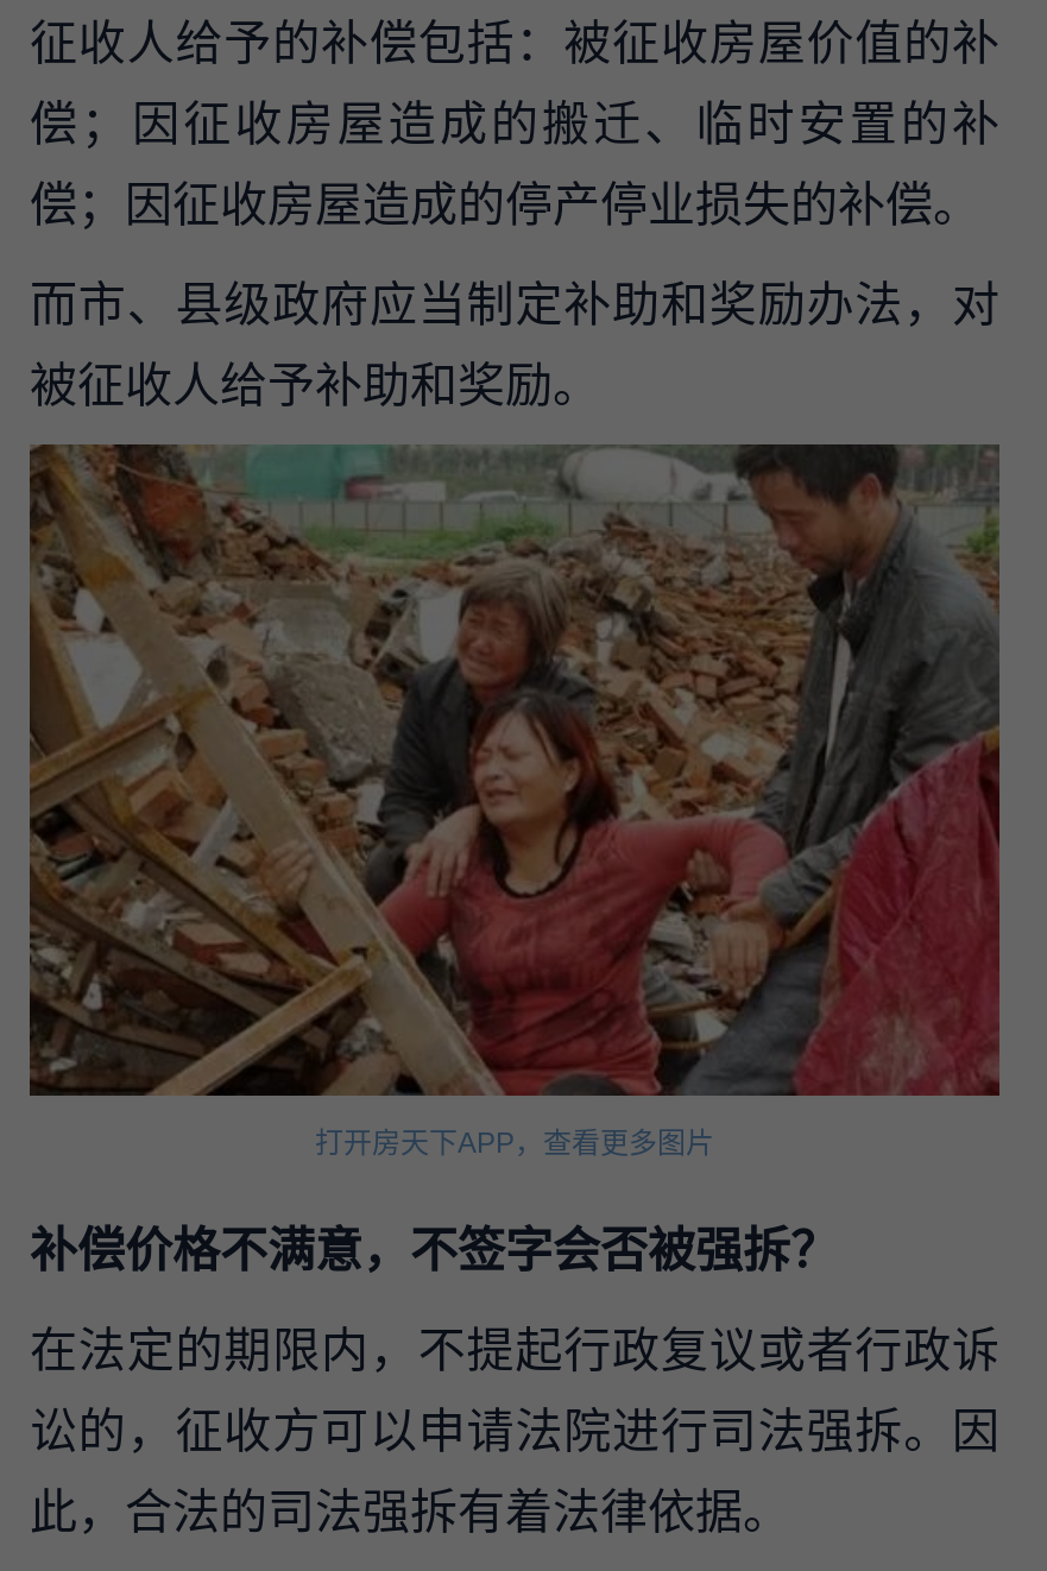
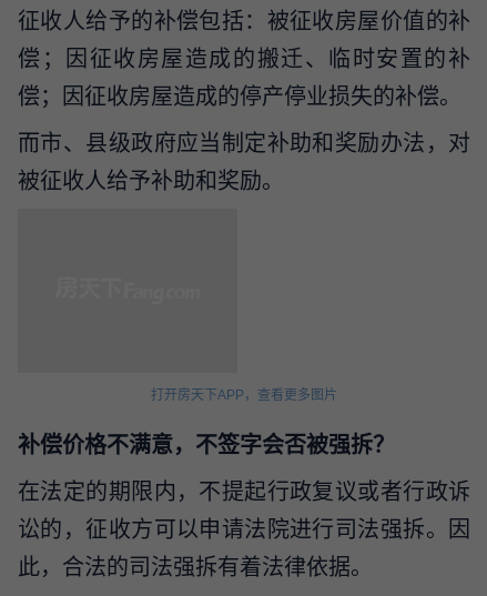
- [image]
